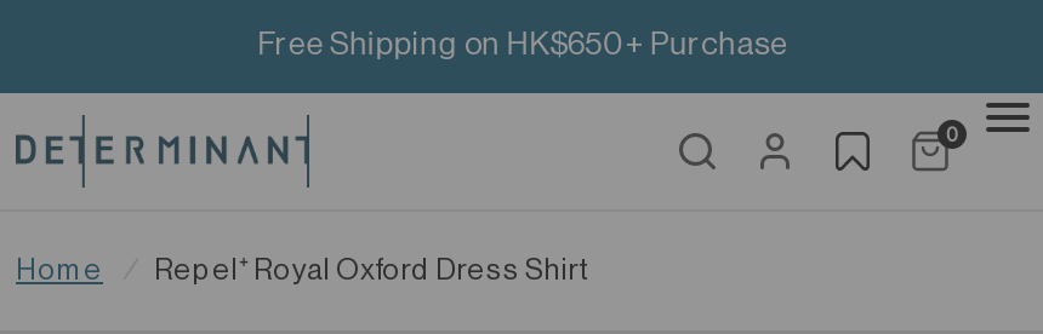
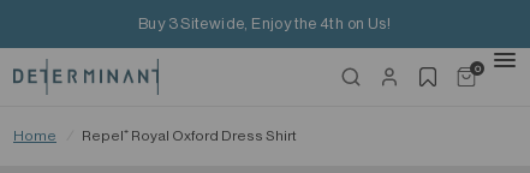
- Free Shipping on HK$650+ Purchase
+ Buy 3 Sitewide, Enjoy the 4th on Us!
